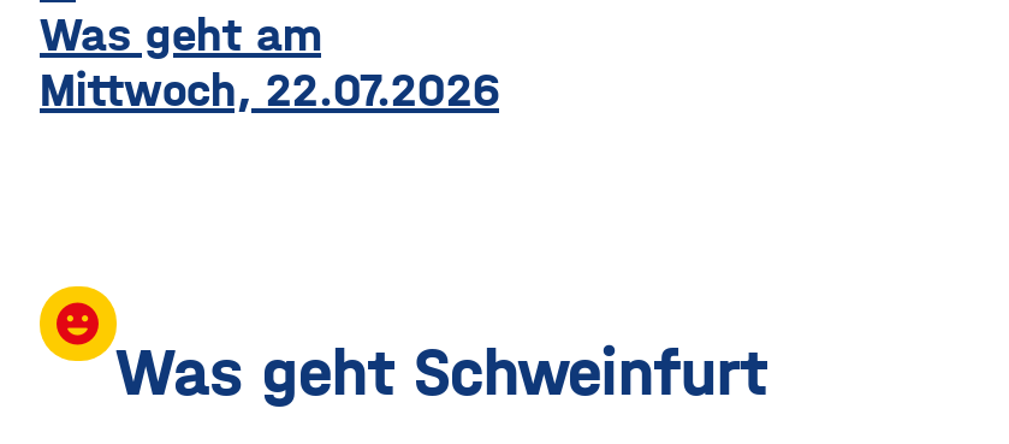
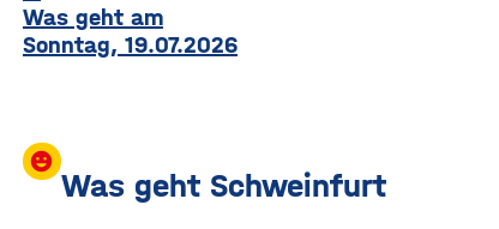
- Mittwoch, 22.07.2026
+ Sonntag, 19.07.2026
